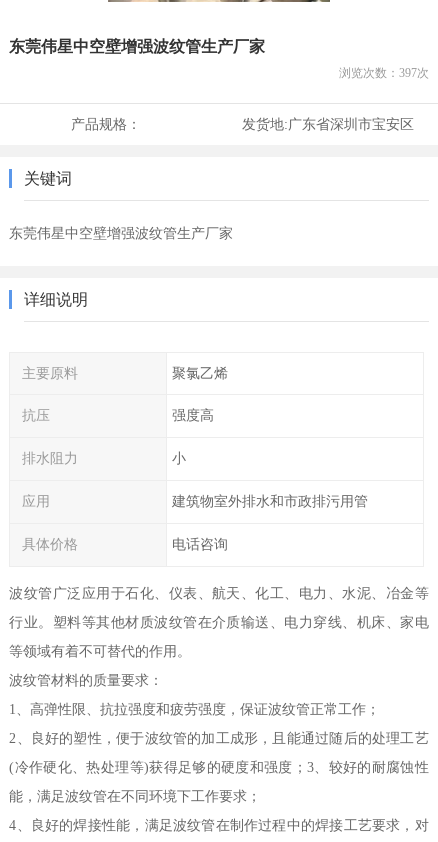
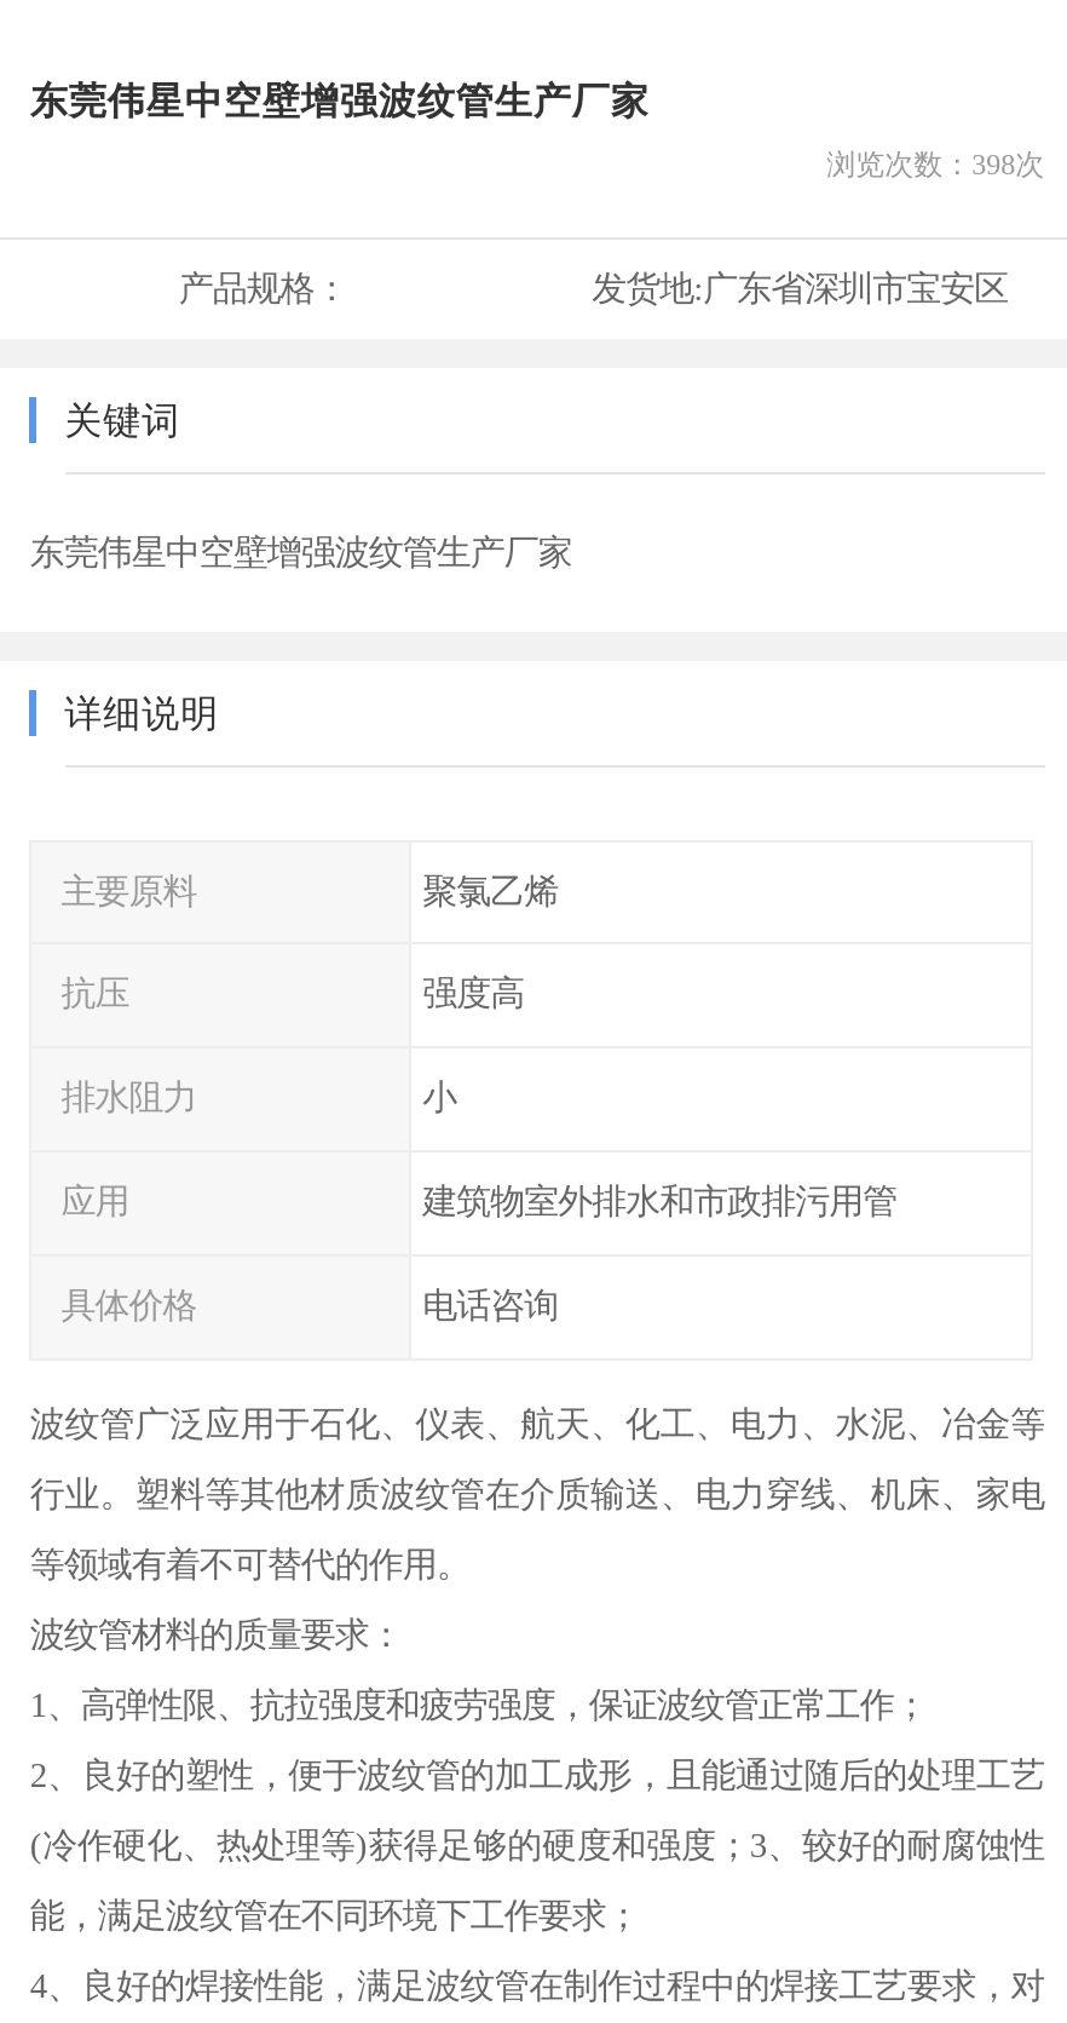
- 浏览次数：397次
+ 浏览次数：398次
